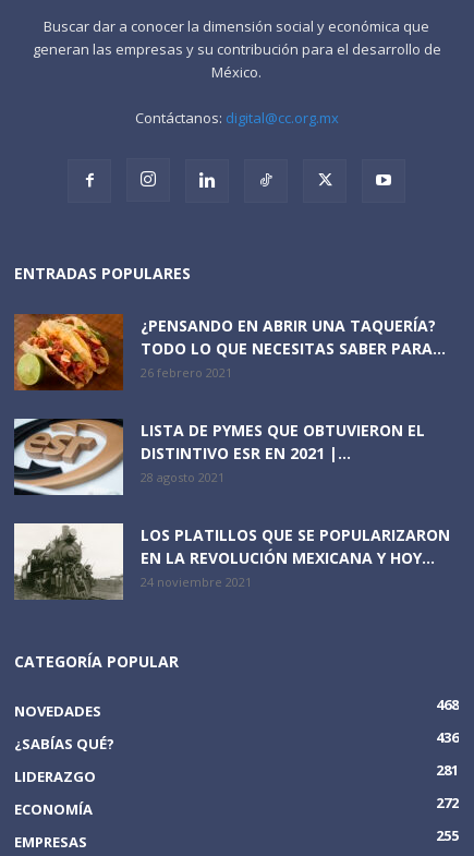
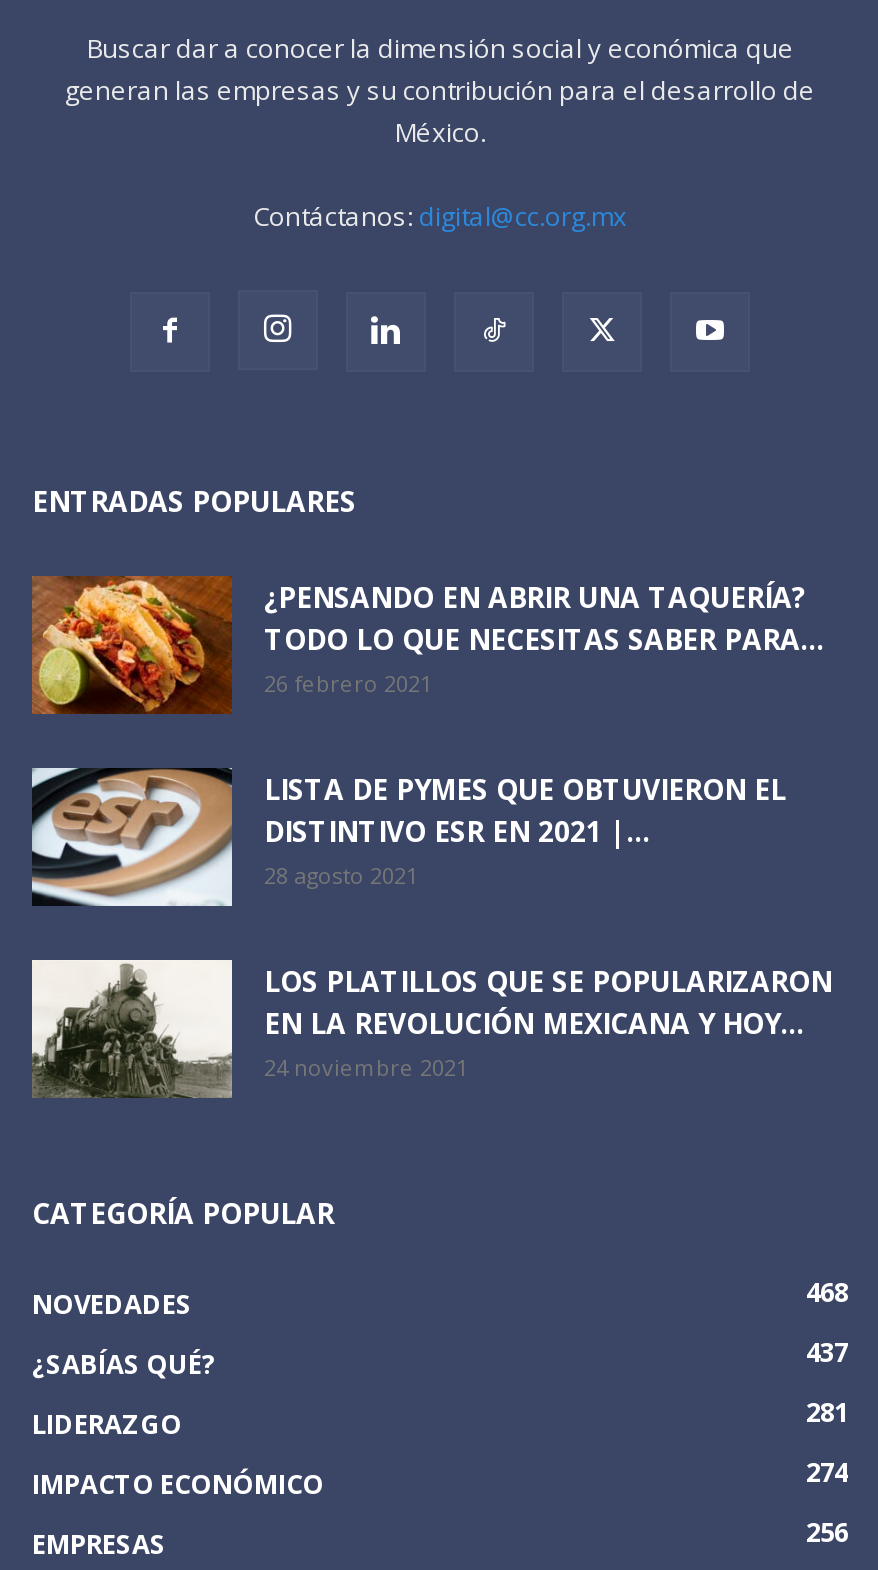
- 436
+ 437

- ECONOMÍA
- 272
+ IMPACTO ECONÓMICO
+ 274

- 255
+ 256
